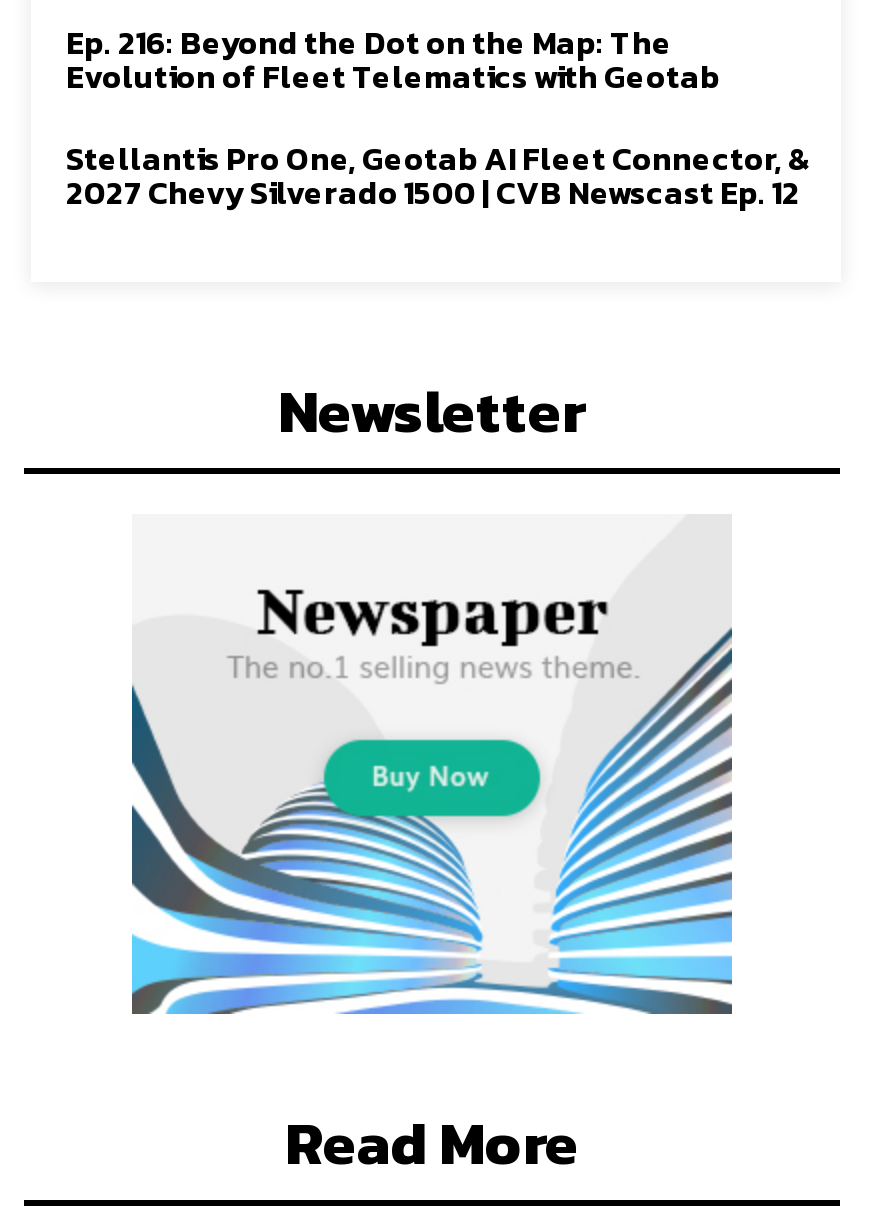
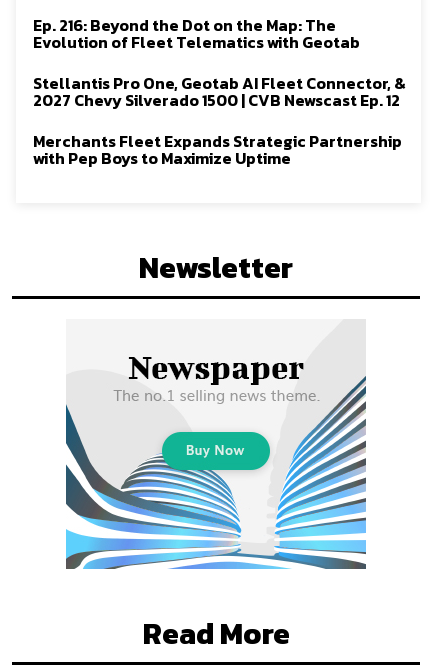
+ Merchants Fleet Expands Strategic Partnership
+ with Pep Boys to Maximize Uptime
